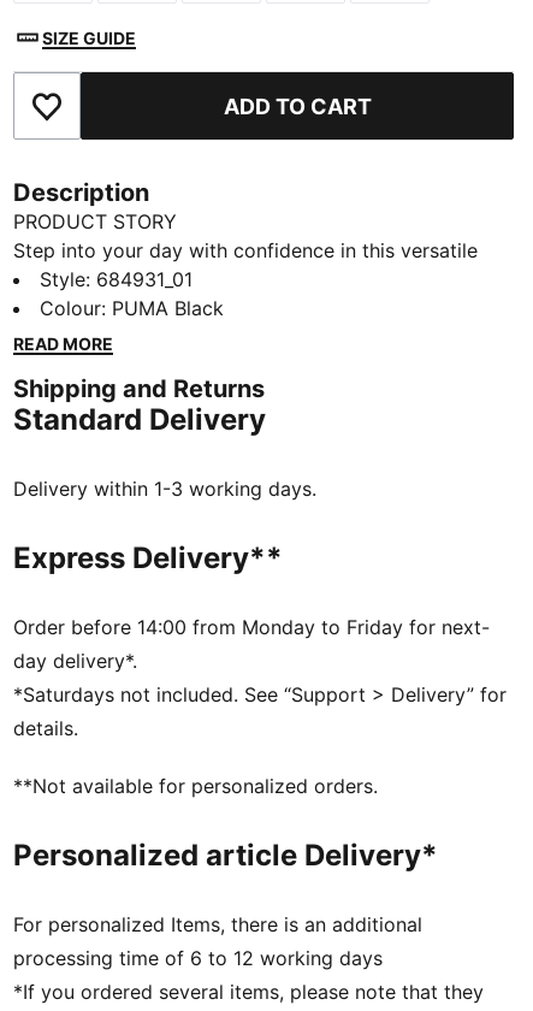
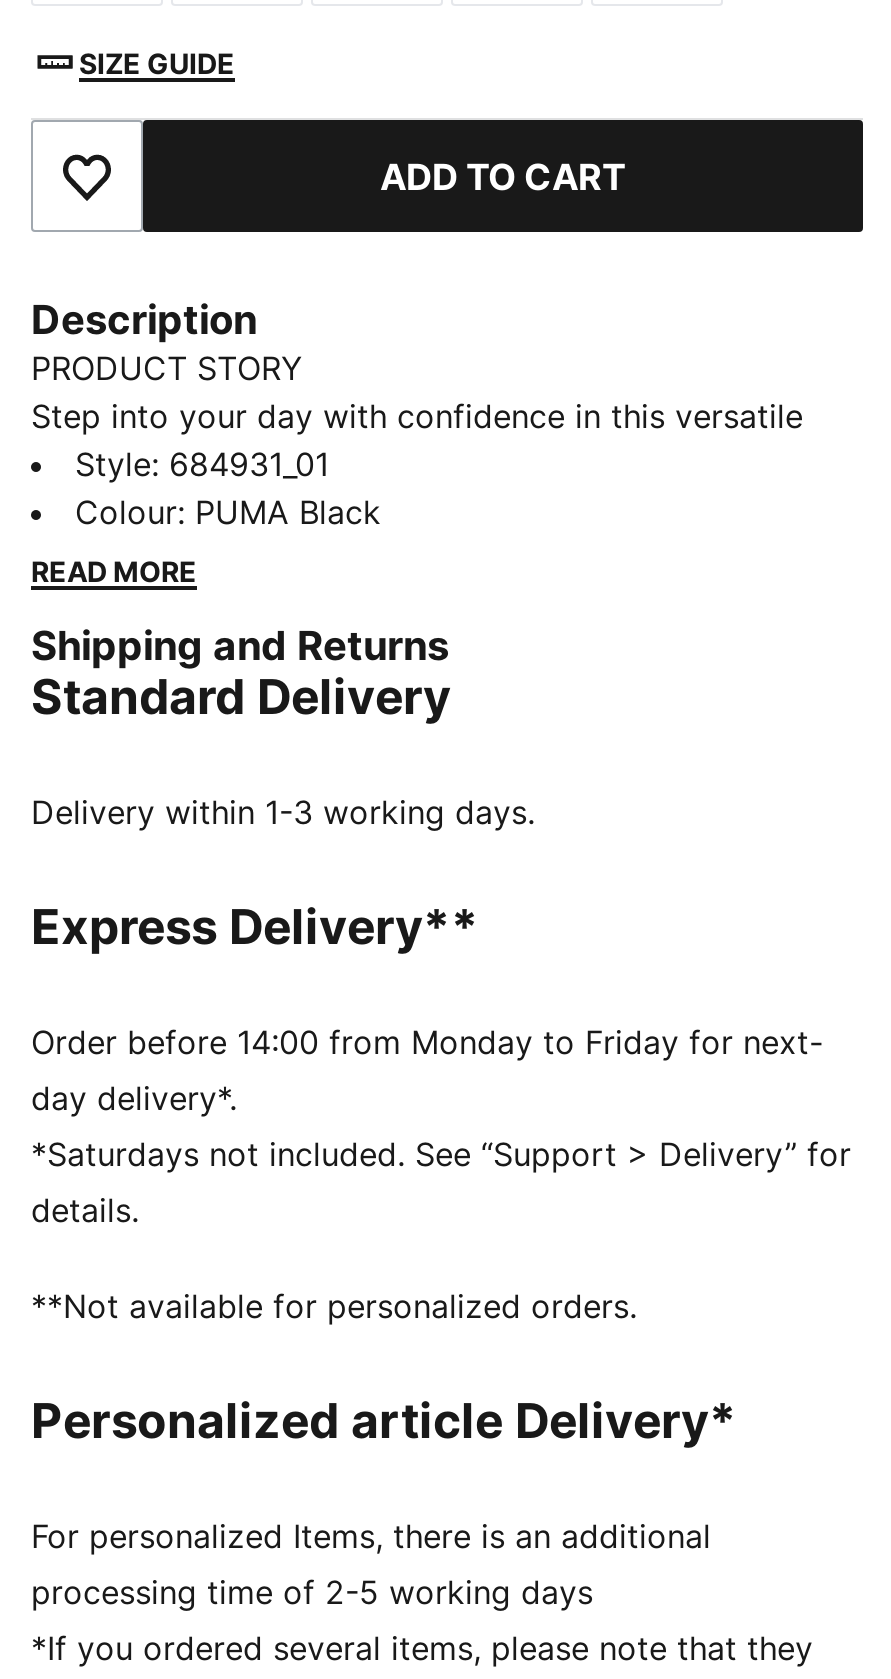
- processing time of 6 to 12 working days
+ processing time of 2-5 working days
